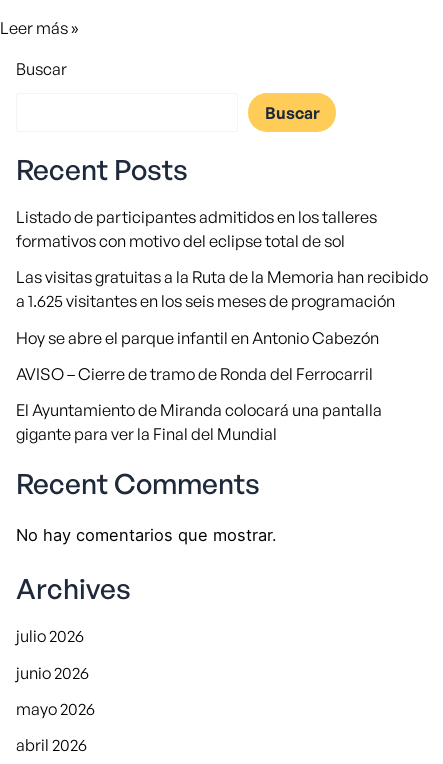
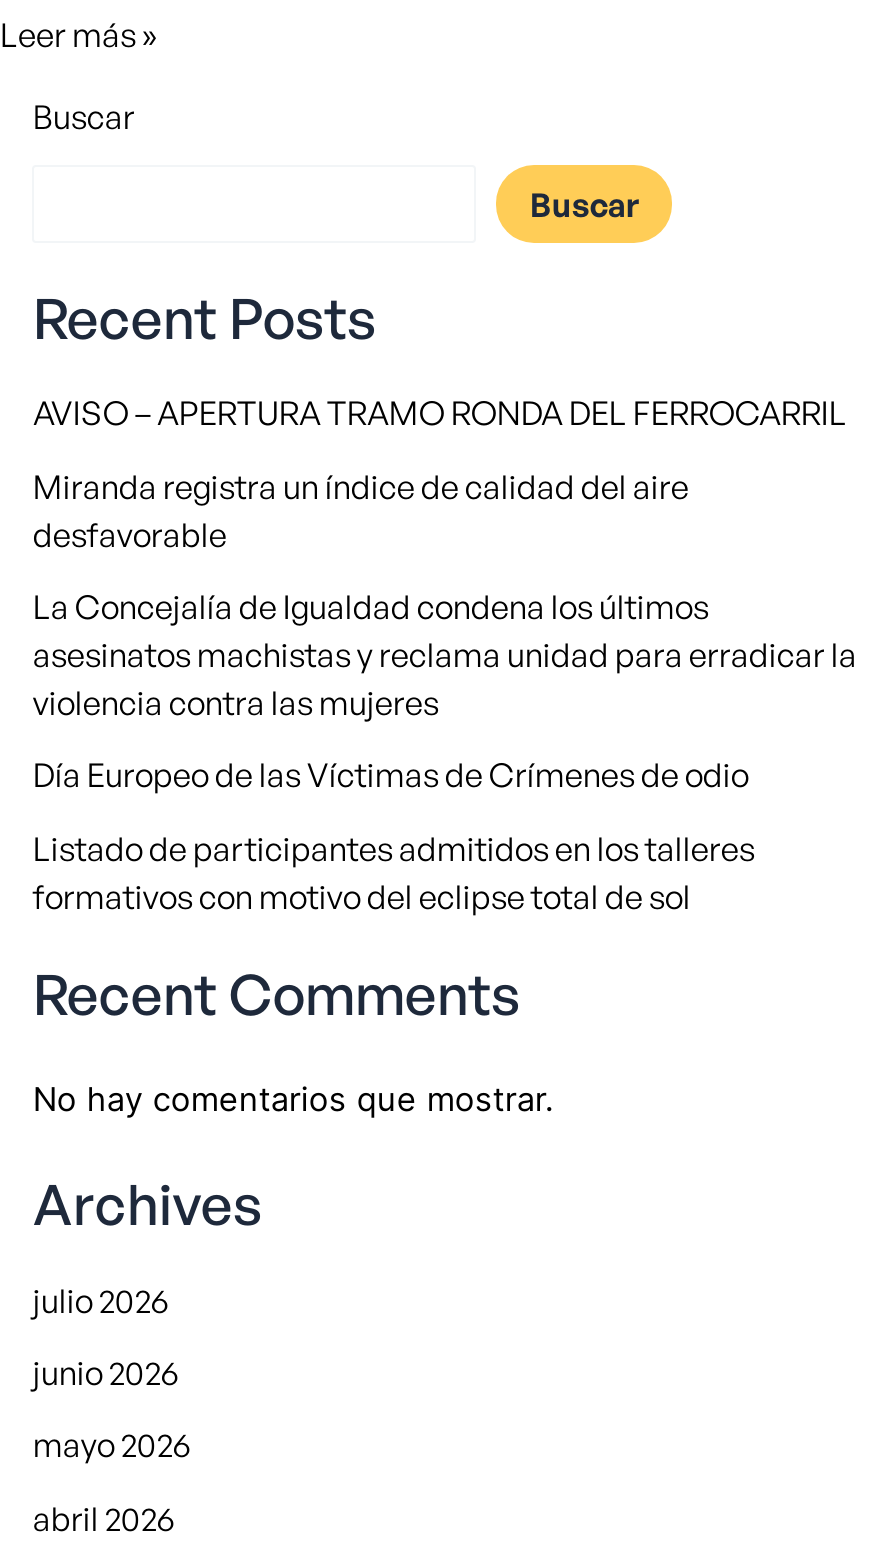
+ AVISO – APERTURA TRAMO RONDA DEL FERROCARRIL
+ Miranda registra un índice de calidad del aire
+ desfavorable
+ La Concejalía de Igualdad condena los últimos
+ asesinatos machistas y reclama unidad para erradicar la
+ violencia contra las mujeres
+ Día Europeo de las Víctimas de Crímenes de odio

moved down: Listado de participantes admitidos en los talleres | formativos con motivo del eclipse total de sol

- Las visitas gratuitas a la Ruta de la Memoria han recibido
- a 1.625 visitantes en los seis meses de programación
- Hoy se abre el parque infantil en Antonio Cabezón
- AVISO – Cierre de tramo de Ronda del Ferrocarril
- El Ayuntamiento de Miranda colocará una pantalla
- gigante para ver la Final del Mundial
